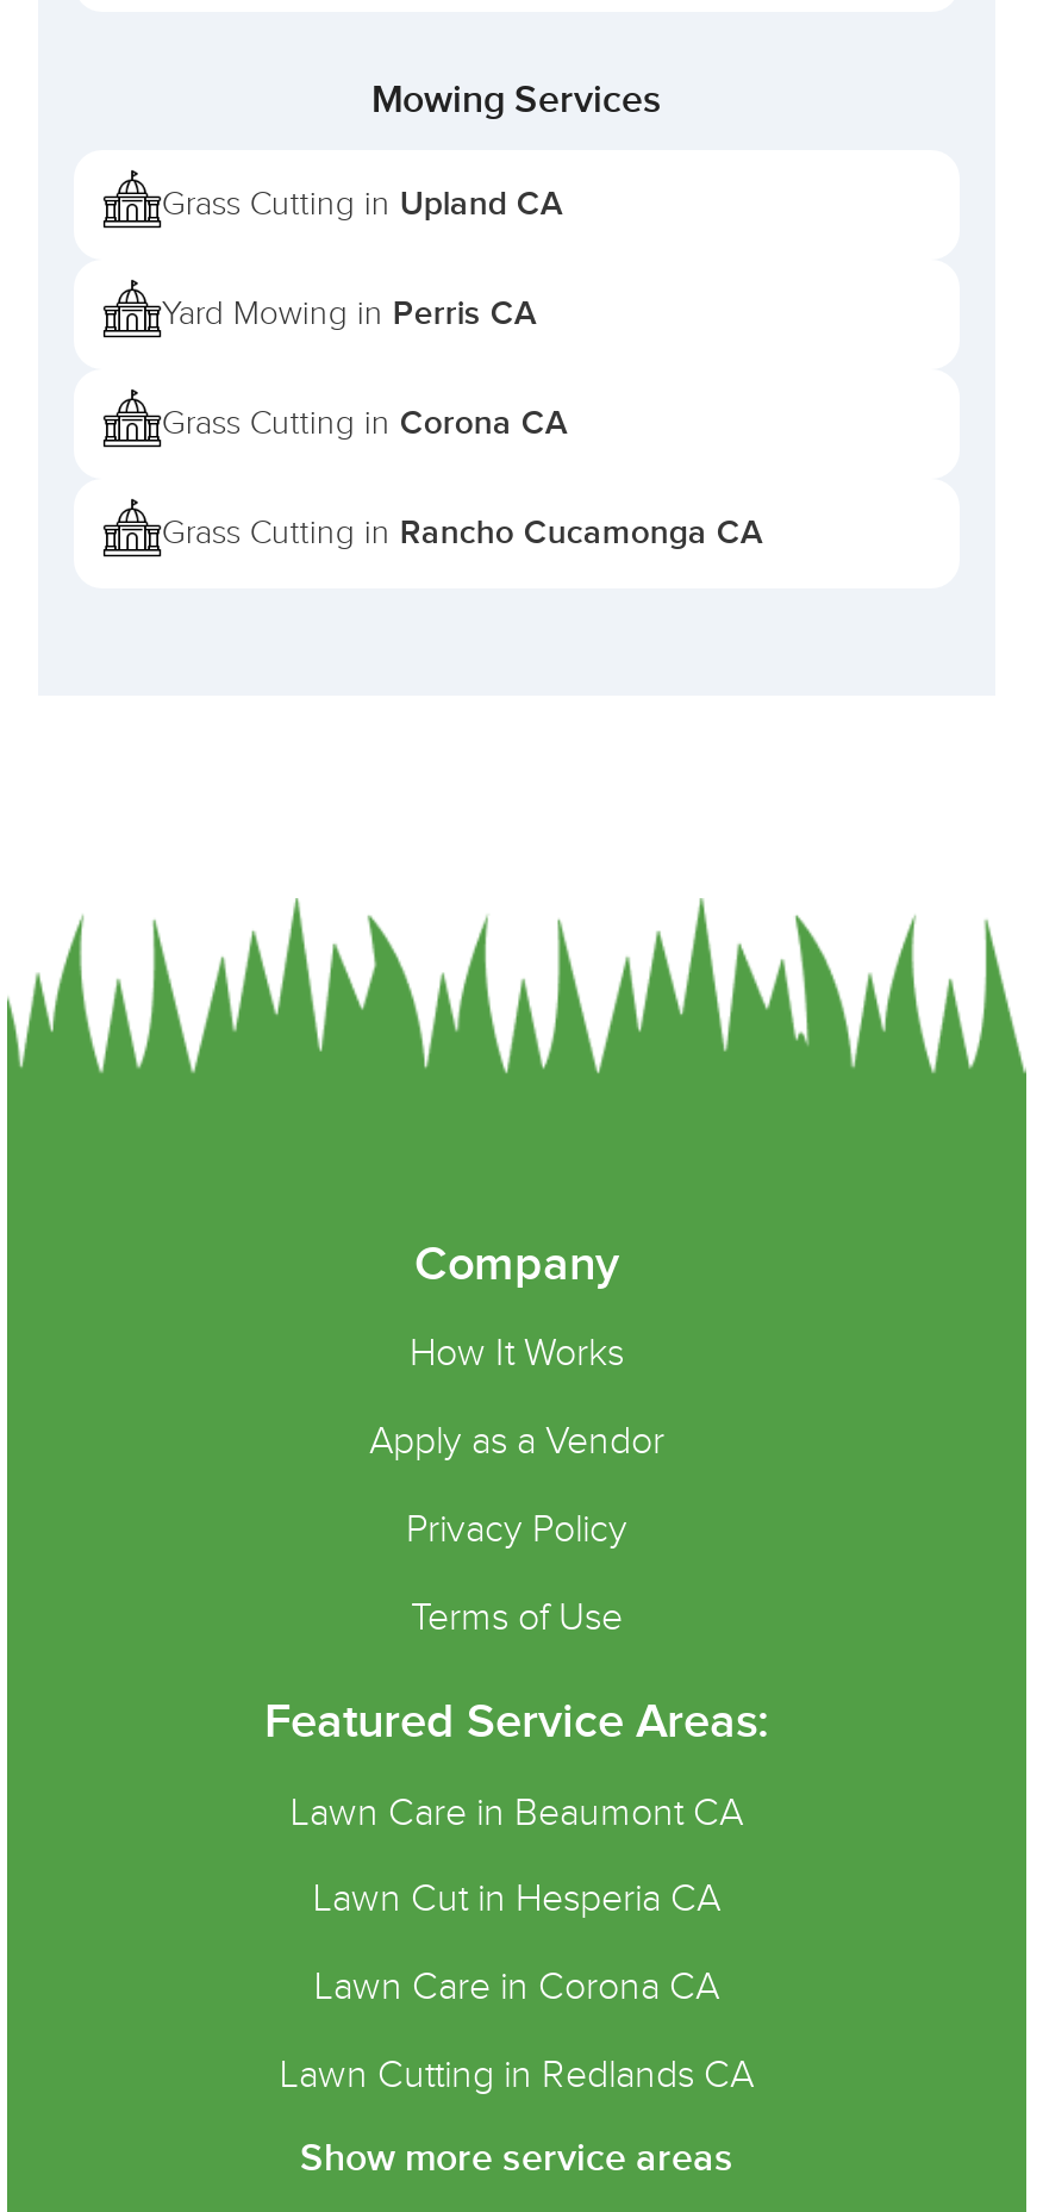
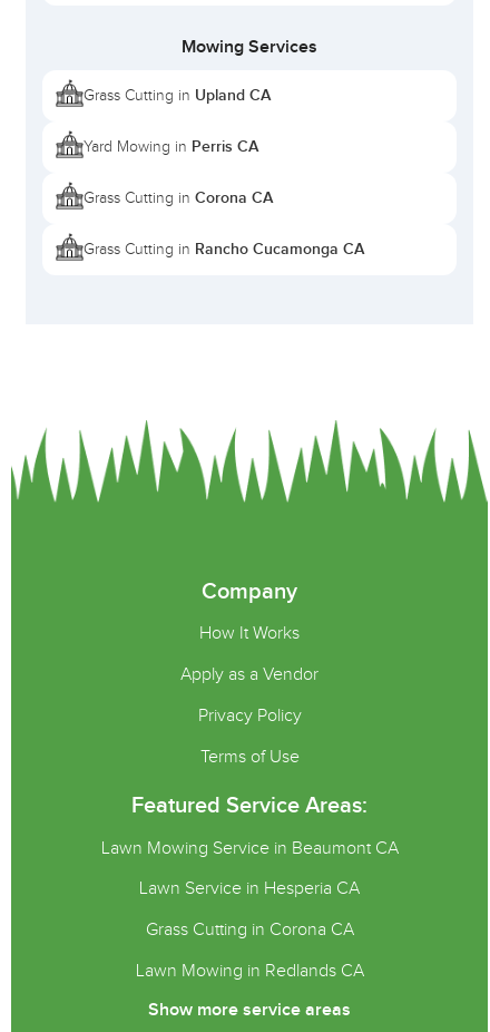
- Lawn Care in Beaumont CA
+ Lawn Mowing Service in Beaumont CA

- Lawn Cut in Hesperia CA
+ Lawn Service in Hesperia CA

- Lawn Care in Corona CA
+ Grass Cutting in Corona CA

- Lawn Cutting in Redlands CA
+ Lawn Mowing in Redlands CA
